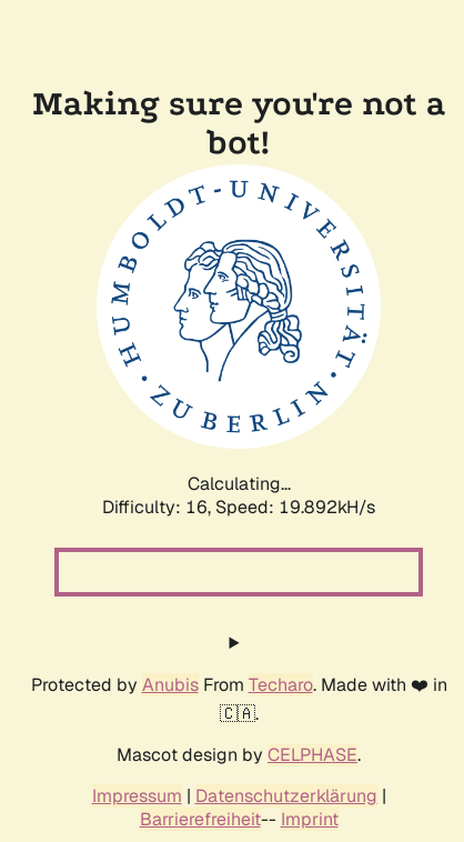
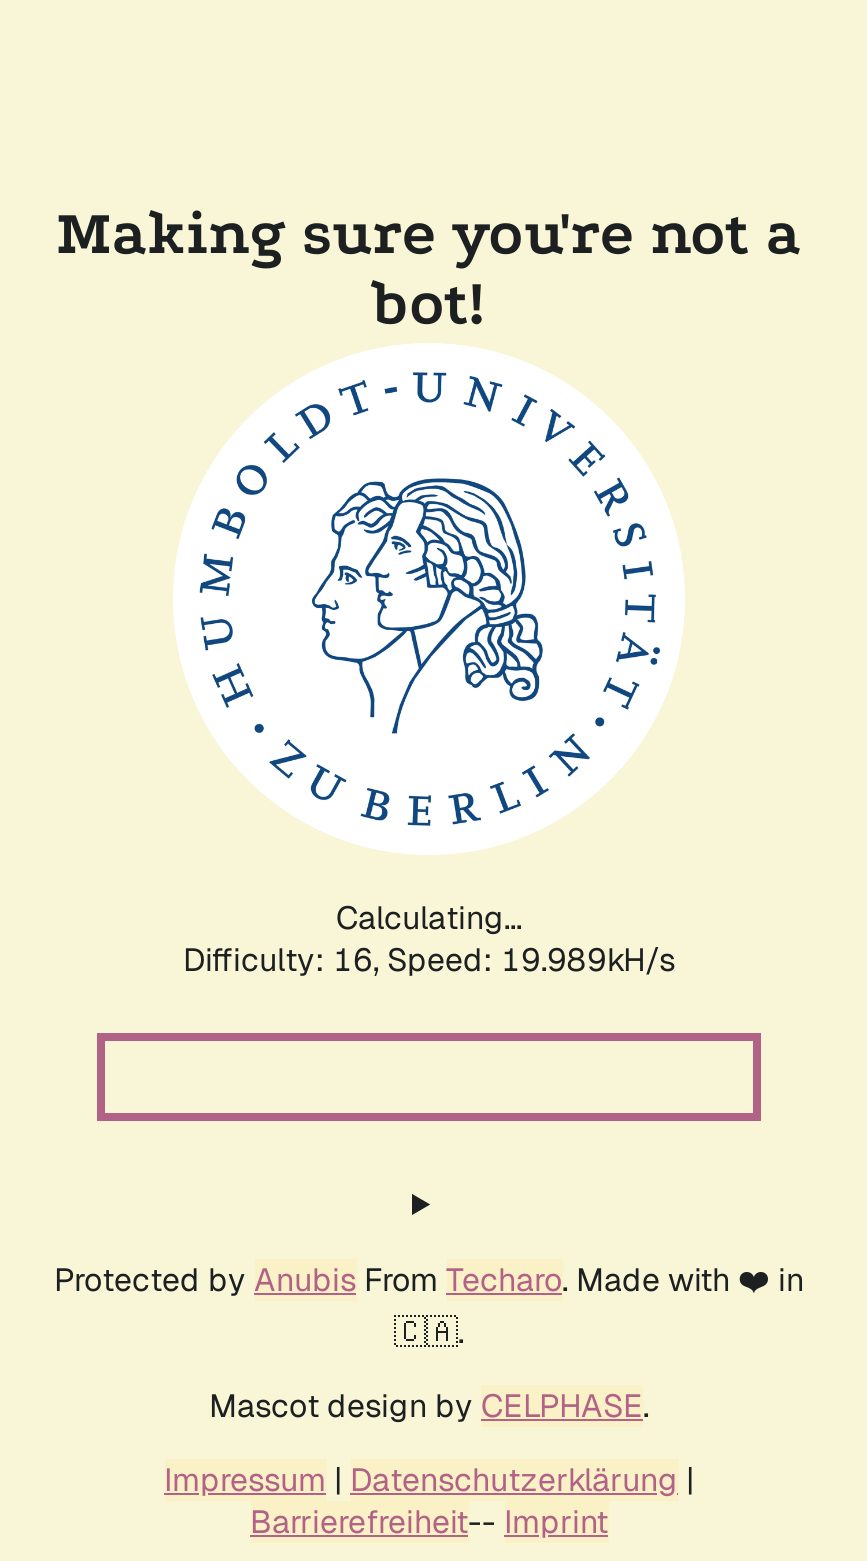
- Difficulty: 16, Speed: 19.892kH/s
+ Difficulty: 16, Speed: 19.989kH/s
